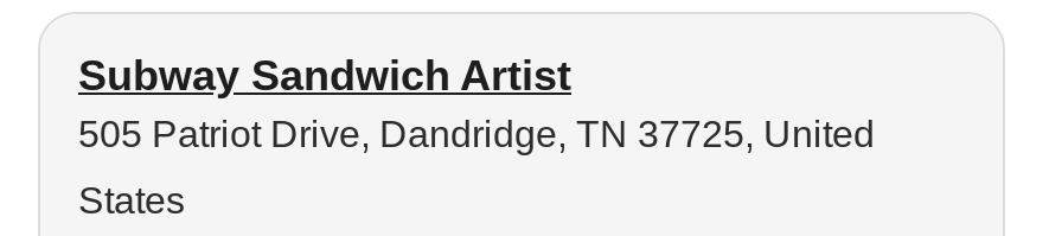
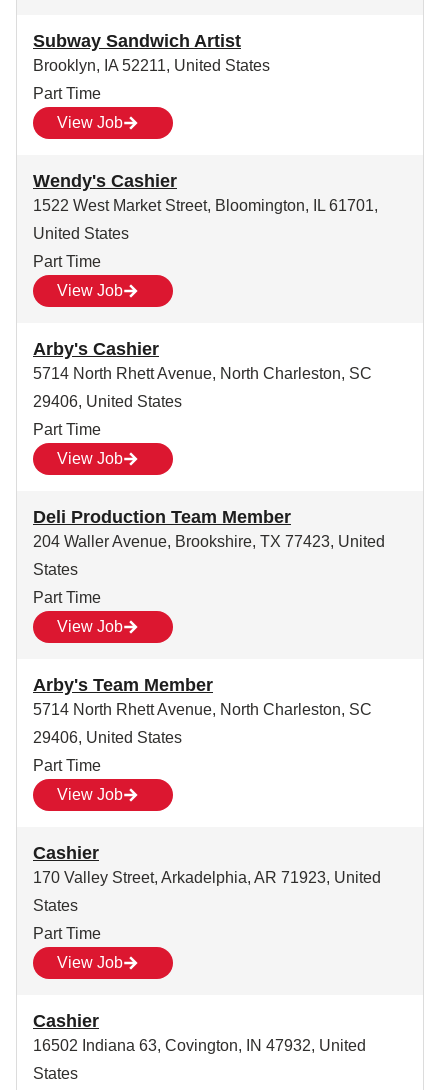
- 505 Patriot Drive, Dandridge, TN 37725, United
+ Brooklyn, IA 52211, United States
+ Part Time
+ View Job
+ Wendy's Cashier
+ 1522 West Market Street, Bloomington, IL 61701,
+ United States
+ Part Time
+ View Job
+ Arby's Cashier
+ 5714 North Rhett Avenue, North Charleston, SC
+ 29406, United States
+ Part Time
+ View Job
+ Deli Production Team Member
+ 204 Waller Avenue, Brookshire, TX 77423, United
+ States
+ Part Time
+ View Job
+ Arby's Team Member
+ 5714 North Rhett Avenue, North Charleston, SC
+ 29406, United States
+ Part Time
+ View Job
+ Cashier
+ 170 Valley Street, Arkadelphia, AR 71923, United
+ States
+ Part Time
+ View Job
+ Cashier
+ 16502 Indiana 63, Covington, IN 47932, United
